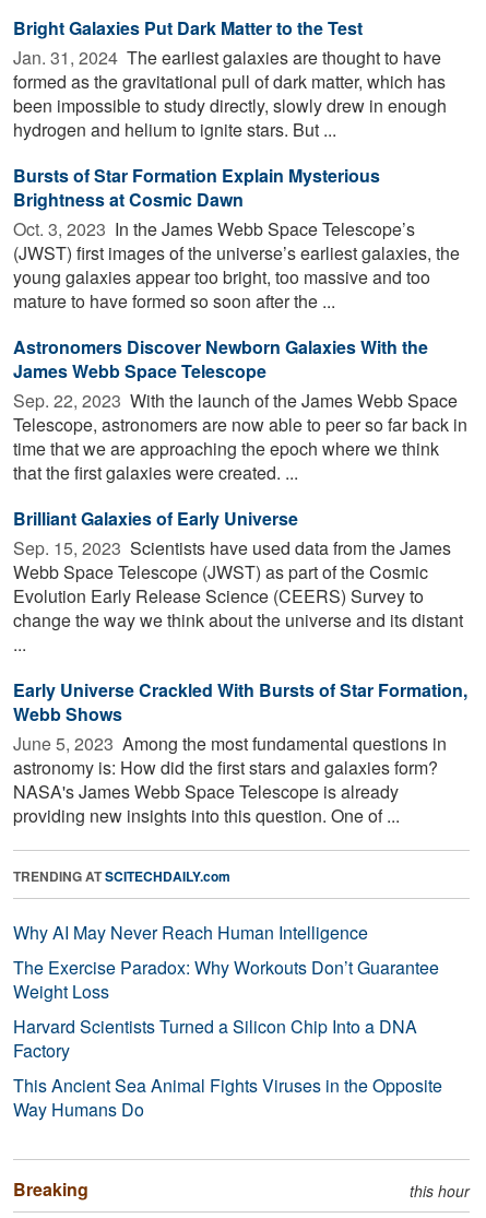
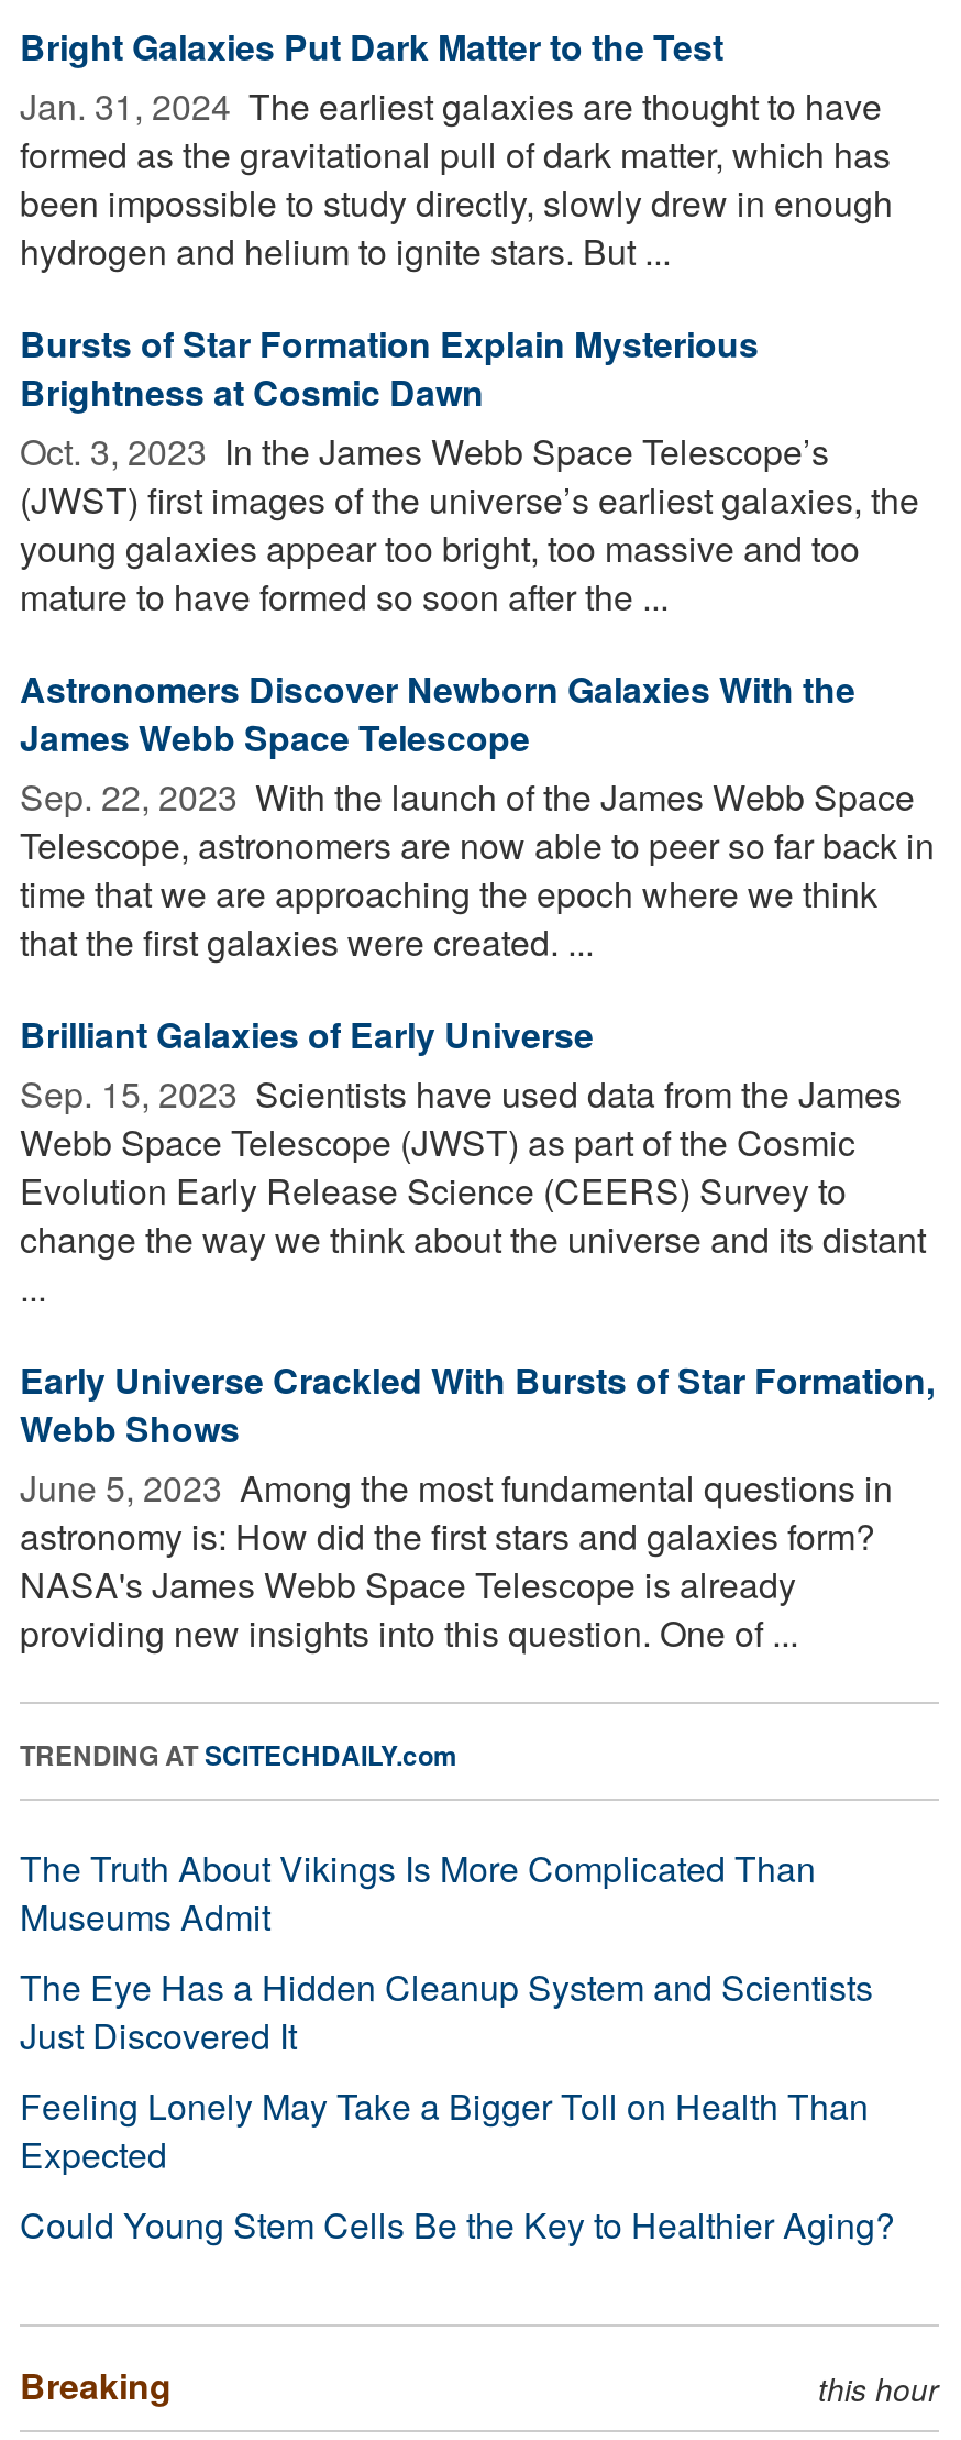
- Why AI May Never Reach Human Intelligence
- The Exercise Paradox: Why Workouts Don’t Guarantee
- Weight Loss
- Harvard Scientists Turned a Silicon Chip Into a DNA
- Factory
- This Ancient Sea Animal Fights Viruses in the Opposite
- Way Humans Do
+ The Truth About Vikings Is More Complicated Than
+ Museums Admit
+ The Eye Has a Hidden Cleanup System and Scientists
+ Just Discovered It
+ Feeling Lonely May Take a Bigger Toll on Health Than
+ Expected
+ Could Young Stem Cells Be the Key to Healthier Aging?
